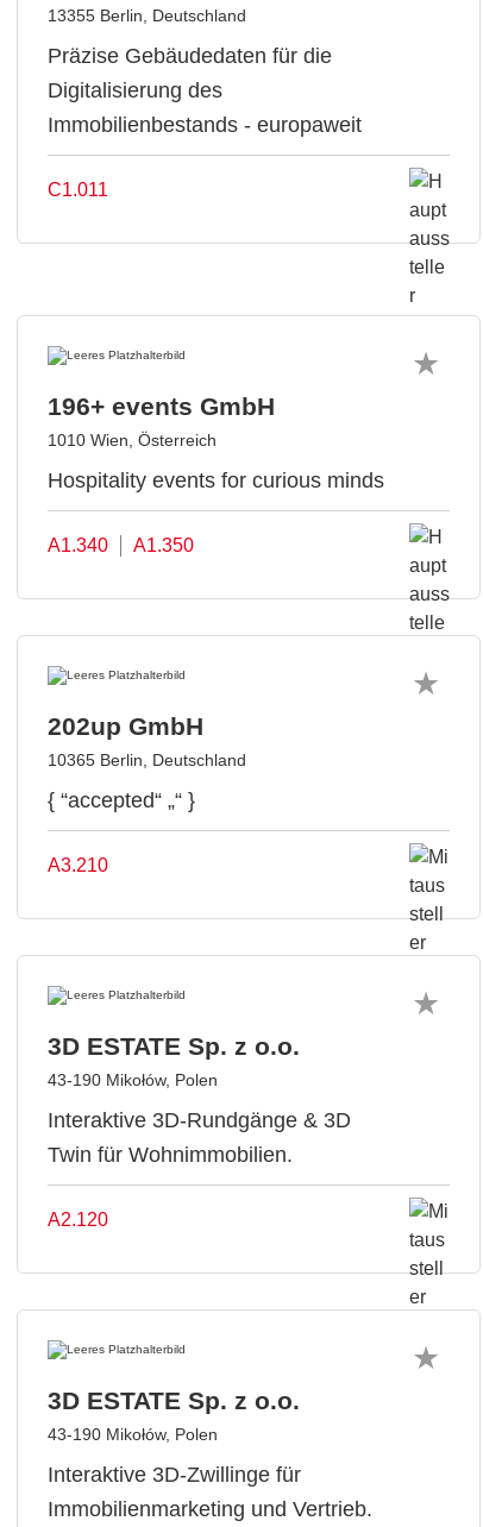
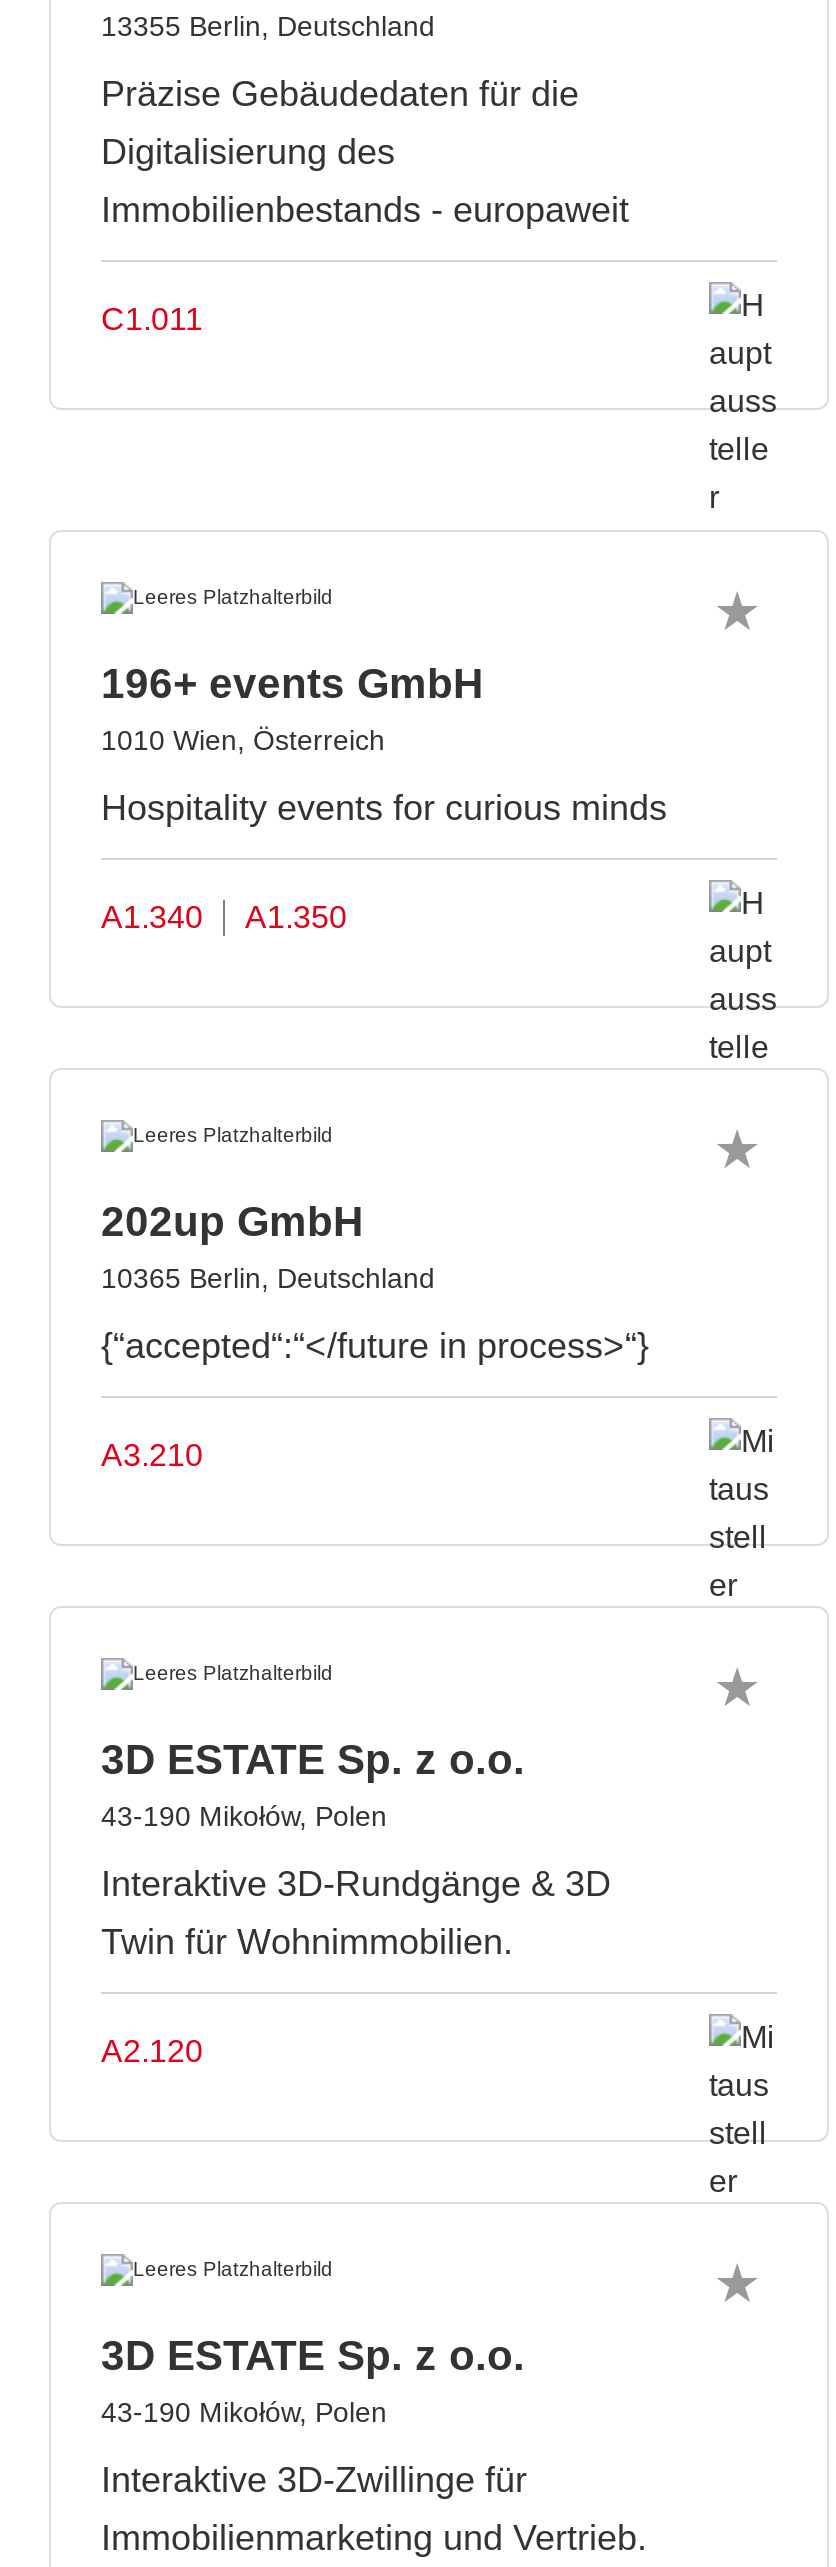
- { “accepted“ „“ }
+ {“accepted“:“</future in process>“}
